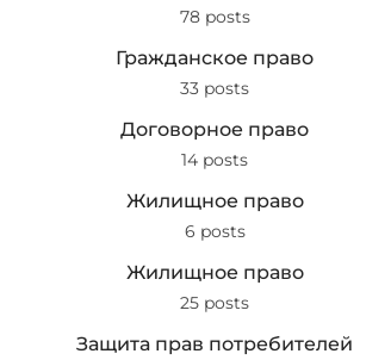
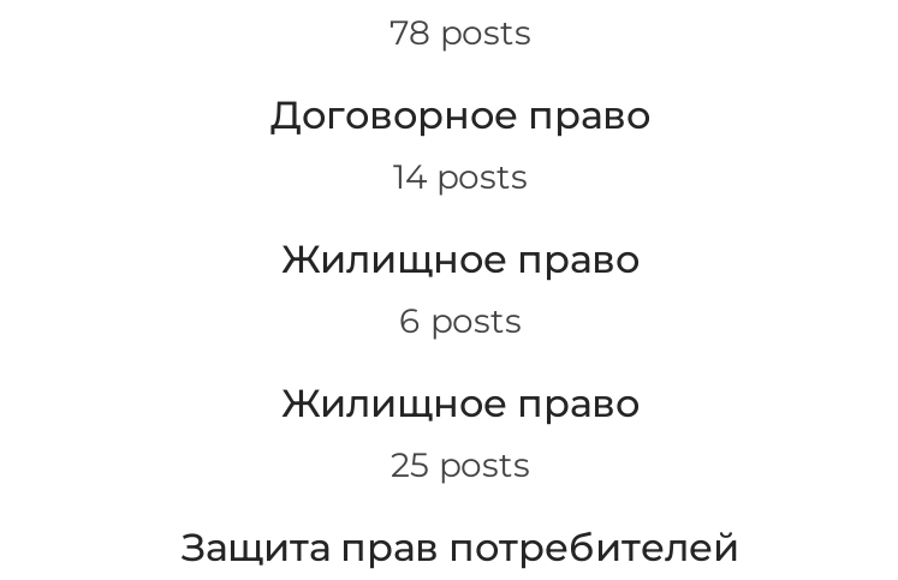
- Гражданское право
- 33 posts
